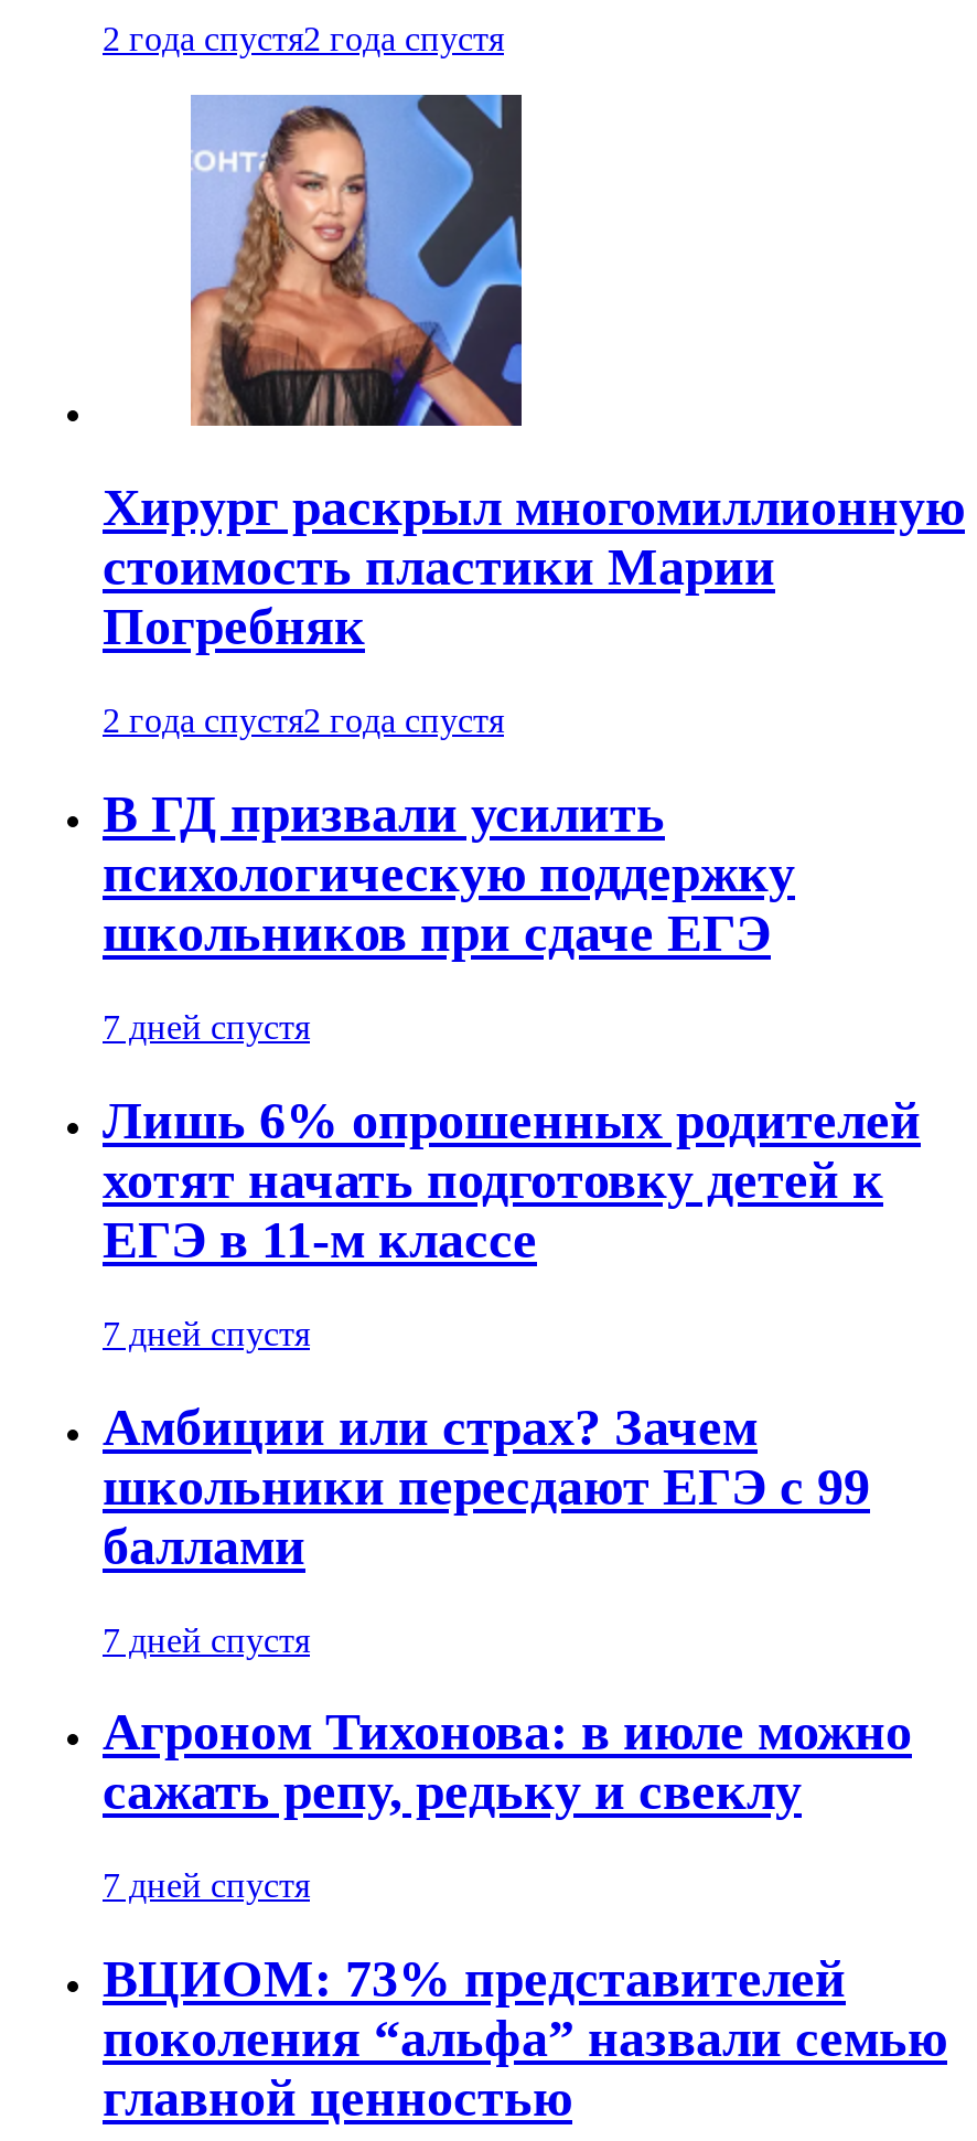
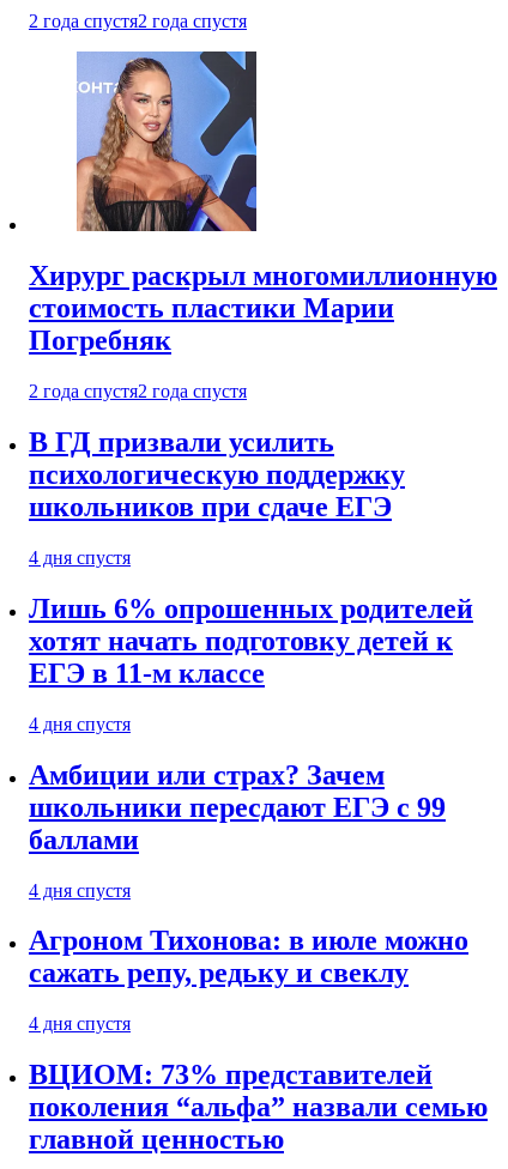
- 7 дней спустя
+ 4 дня спустя

- 7 дней спустя
+ 4 дня спустя

- 7 дней спустя
+ 4 дня спустя

- 7 дней спустя
+ 4 дня спустя
